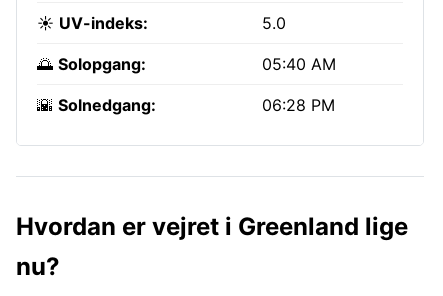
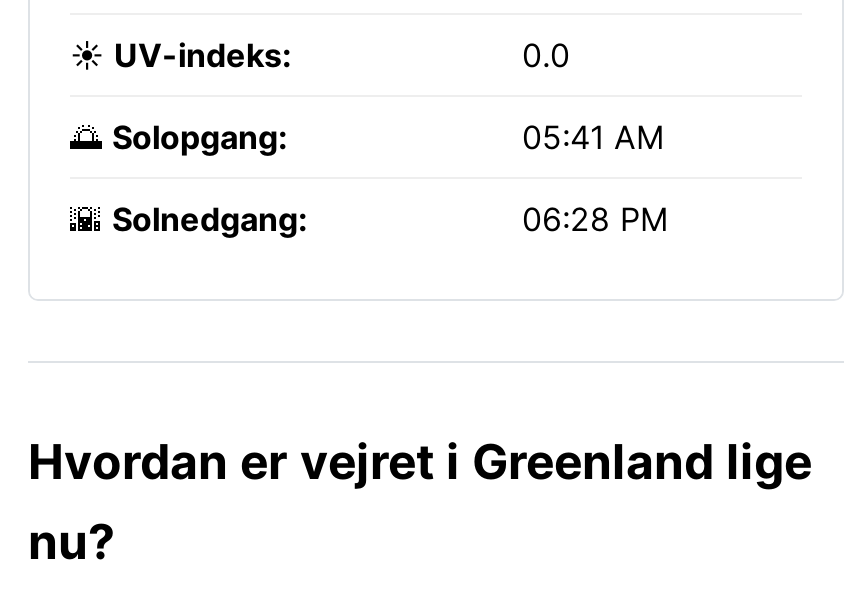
- 5.0
+ 0.0

- 05:40 AM
+ 05:41 AM
